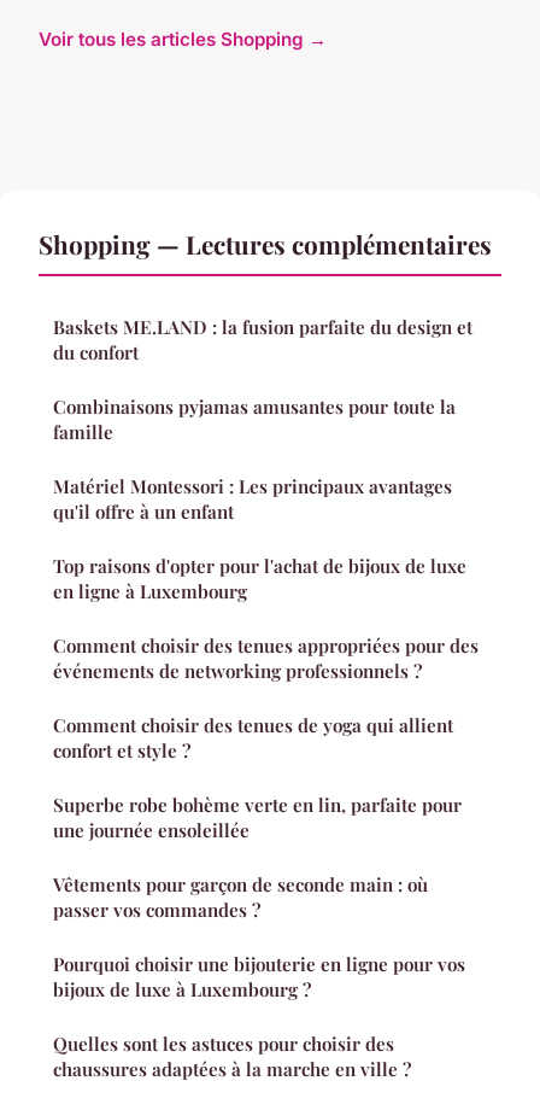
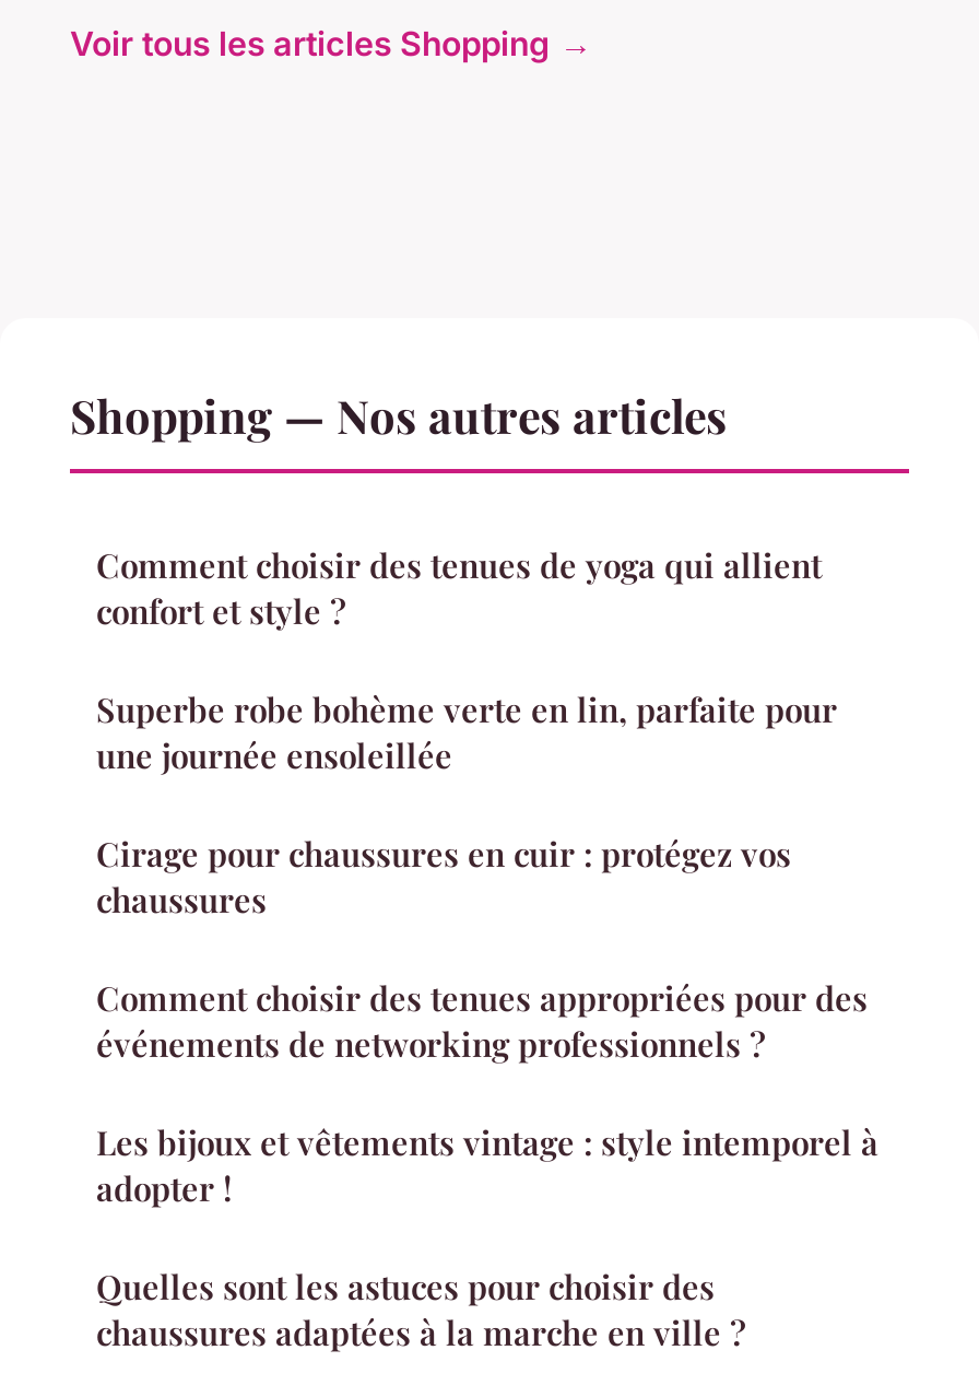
- Shopping — Lectures complémentaires
- Baskets ME.LAND : la fusion parfaite du design et
- du confort
- Combinaisons pyjamas amusantes pour toute la
- famille
- Matériel Montessori : Les principaux avantages
- qu'il offre à un enfant
- Top raisons d'opter pour l'achat de bijoux de luxe
- en ligne à Luxembourg
+ Shopping — Nos autres articles

moved down: Comment choisir des tenues appropriées pour des | événements de networking professionnels ?

moved up: Comment choisir des tenues de yoga qui allient | confort et style ? | Superbe robe bohème verte en lin, parfaite pour | une journée ensoleillée

- Vêtements pour garçon de seconde main : où
- passer vos commandes ?
- Pourquoi choisir une bijouterie en ligne pour vos
- bijoux de luxe à Luxembourg ?
+ Cirage pour chaussures en cuir : protégez vos
+ chaussures
+ Les bijoux et vêtements vintage : style intemporel à
+ adopter !
